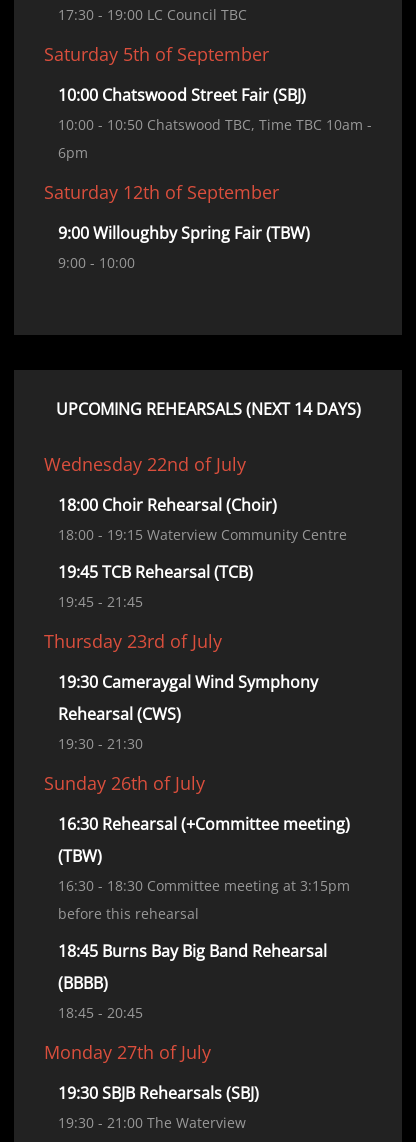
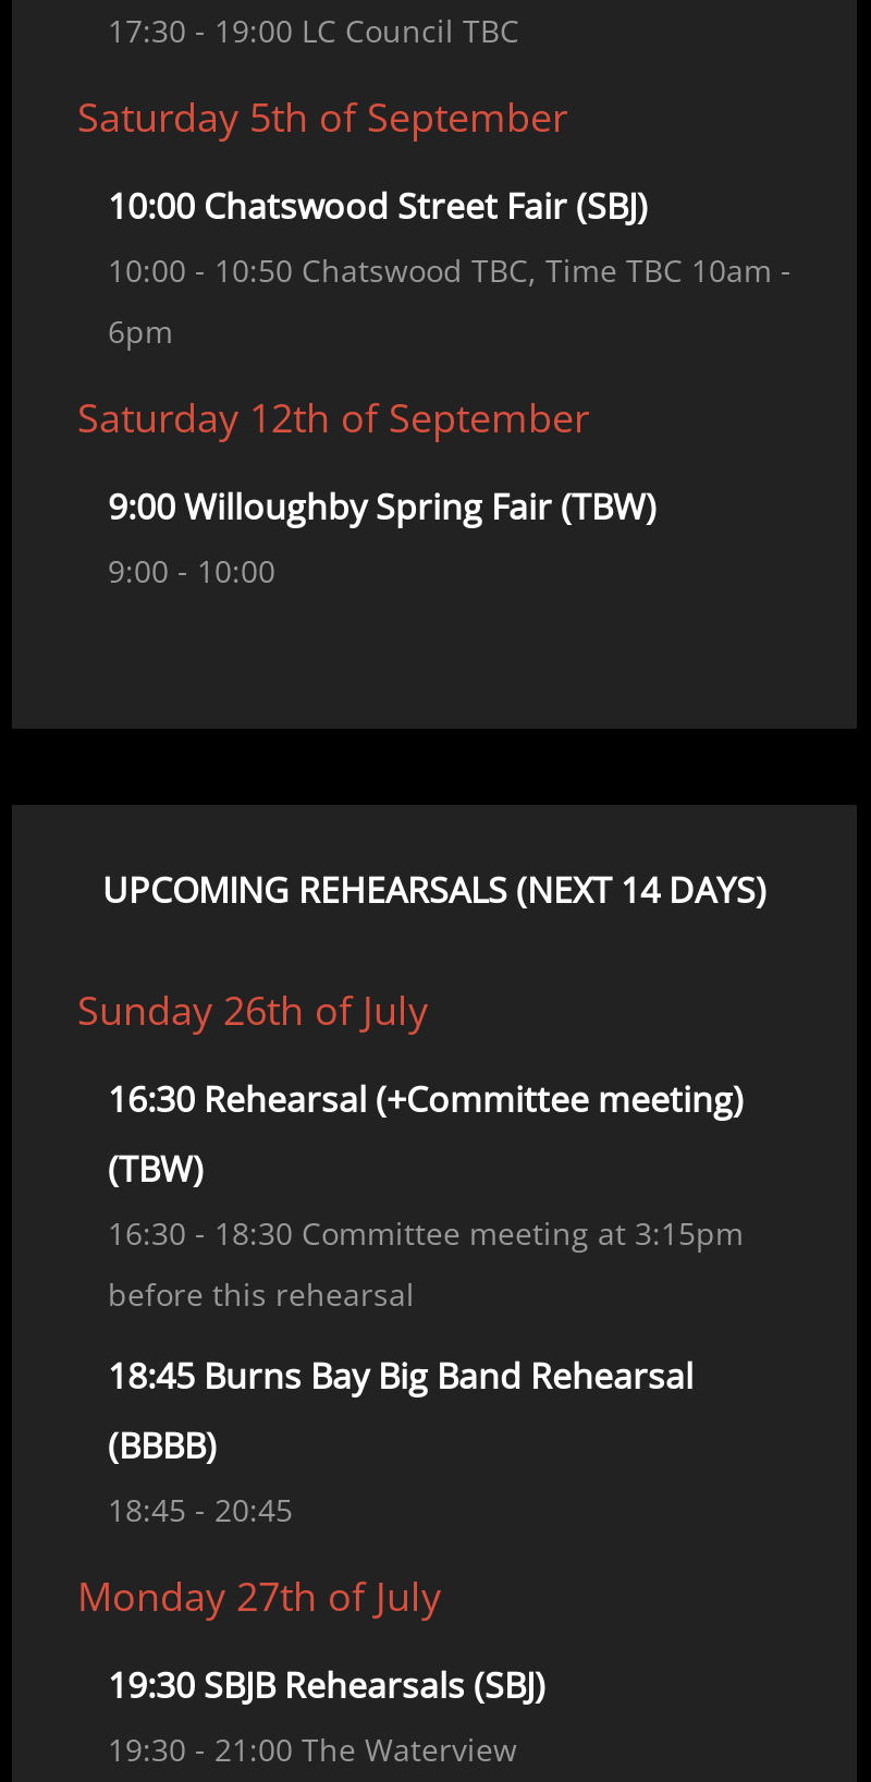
- Wednesday 22nd of July
- 18:00 Choir Rehearsal (Choir)
- 18:00 - 19:15 Waterview Community Centre
- 19:45 TCB Rehearsal (TCB)
- 19:45 - 21:45
- Thursday 23rd of July
- 19:30 Cameraygal Wind Symphony
- Rehearsal (CWS)
- 19:30 - 21:30
